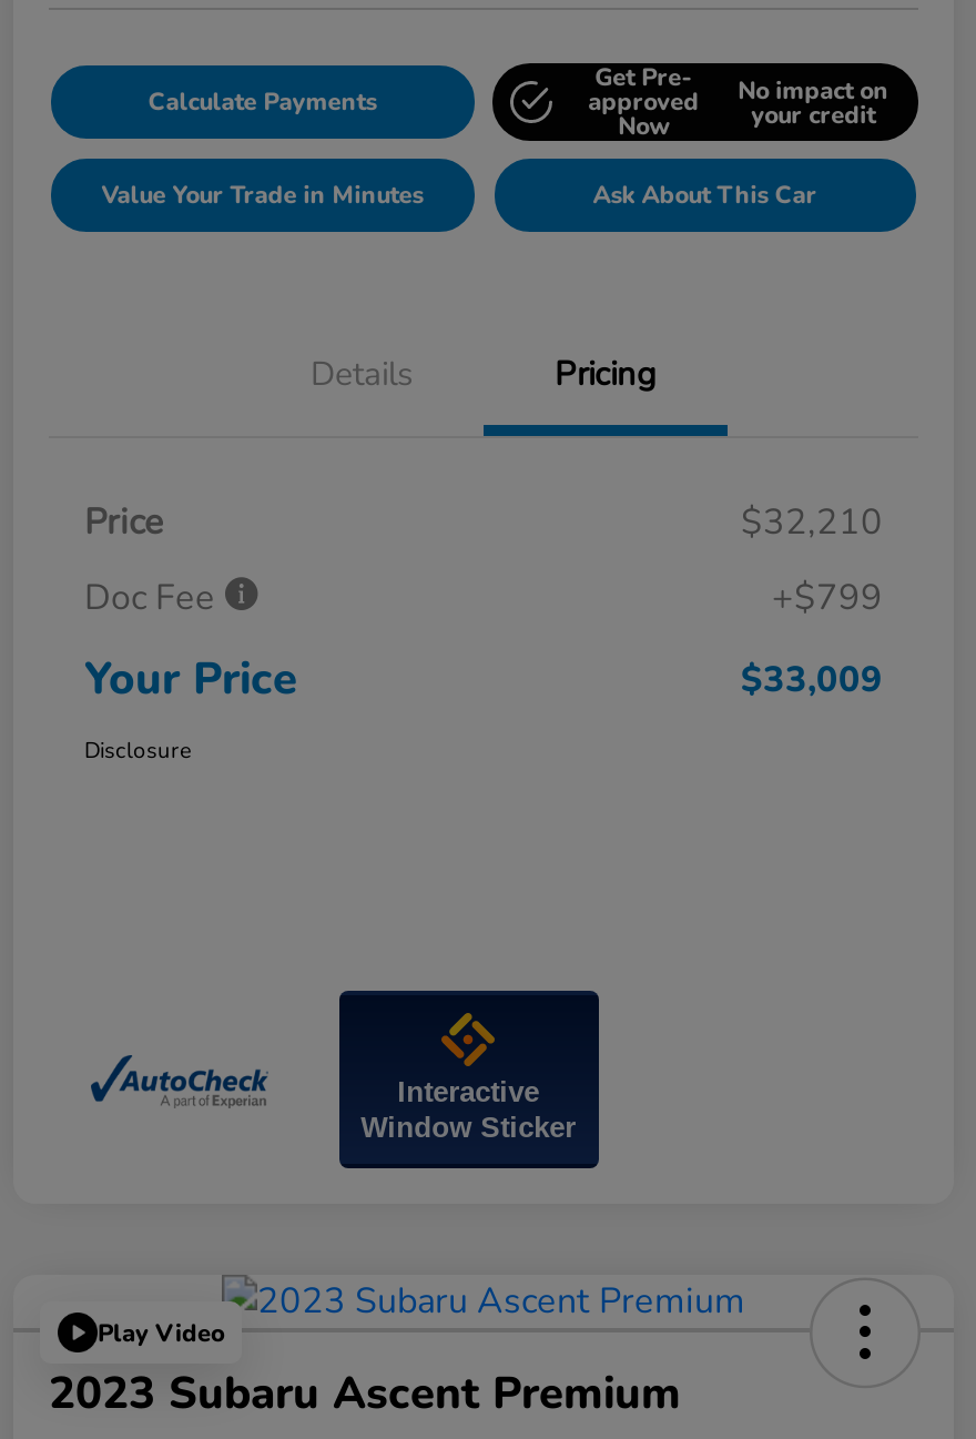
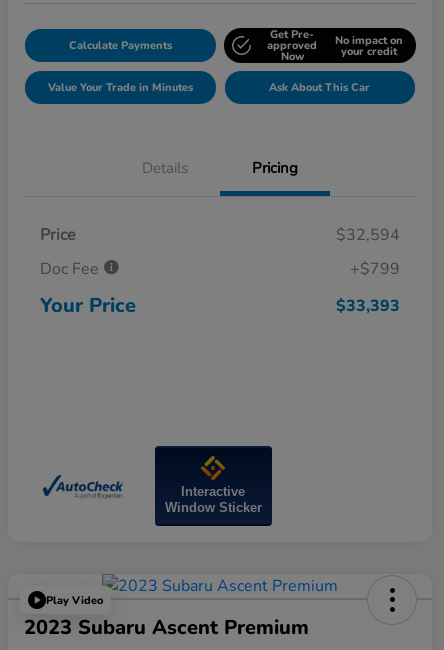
- $32,210
+ $32,594

- $33,009
- Disclosure
+ $33,393
